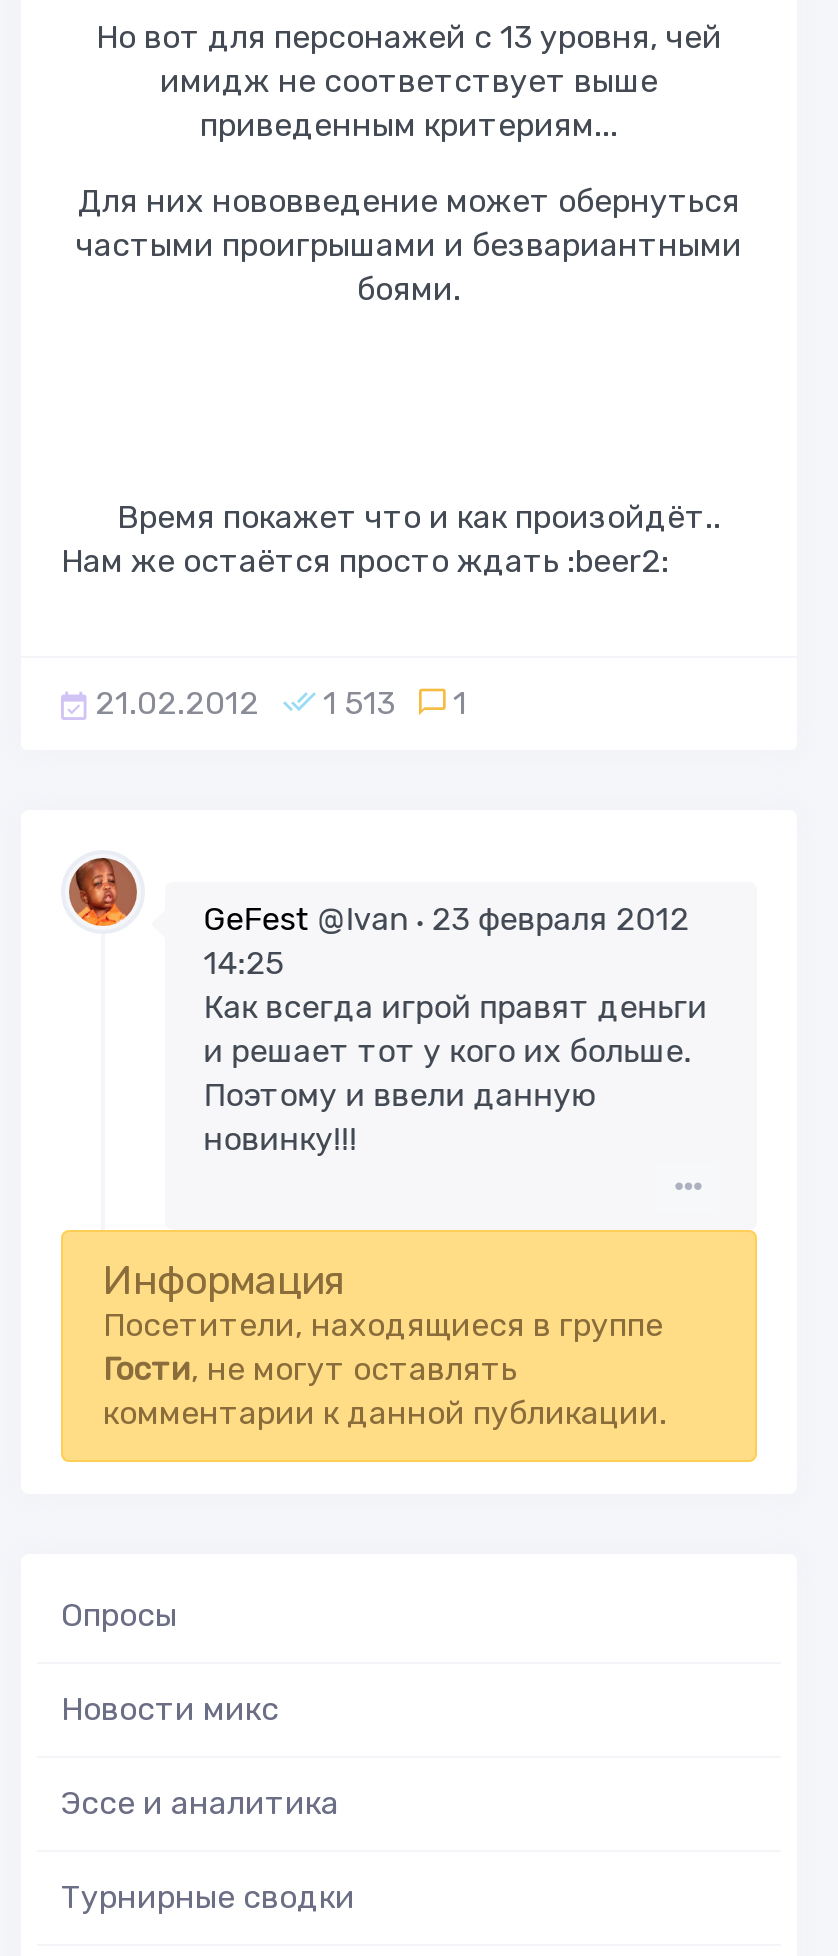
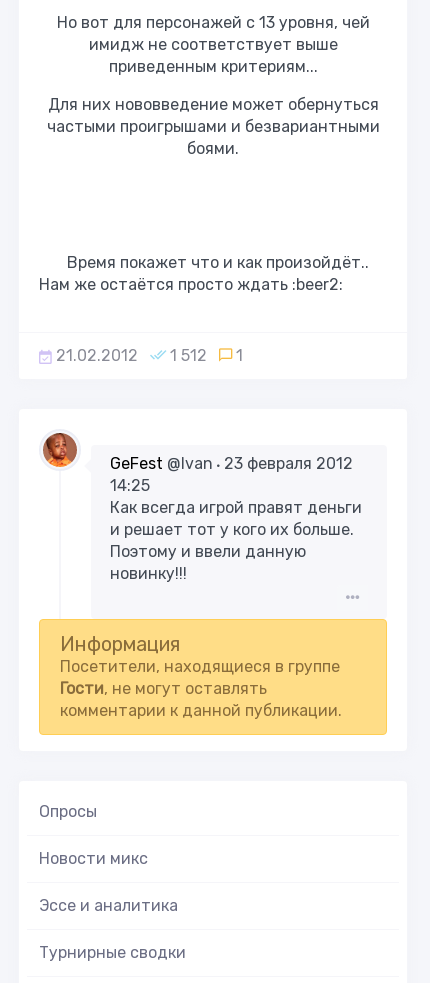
- 21.02.2012 1 513 1
+ 21.02.2012 1 512 1
